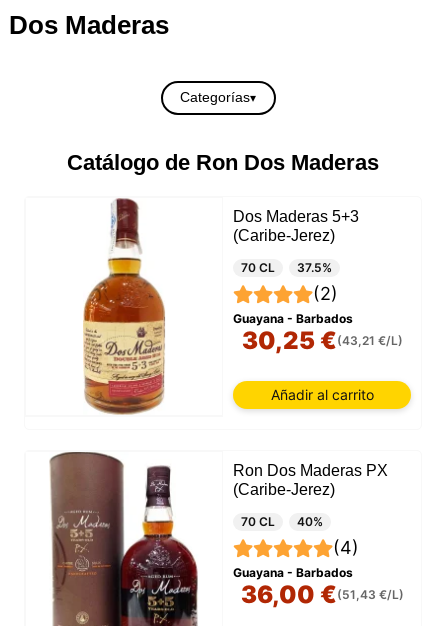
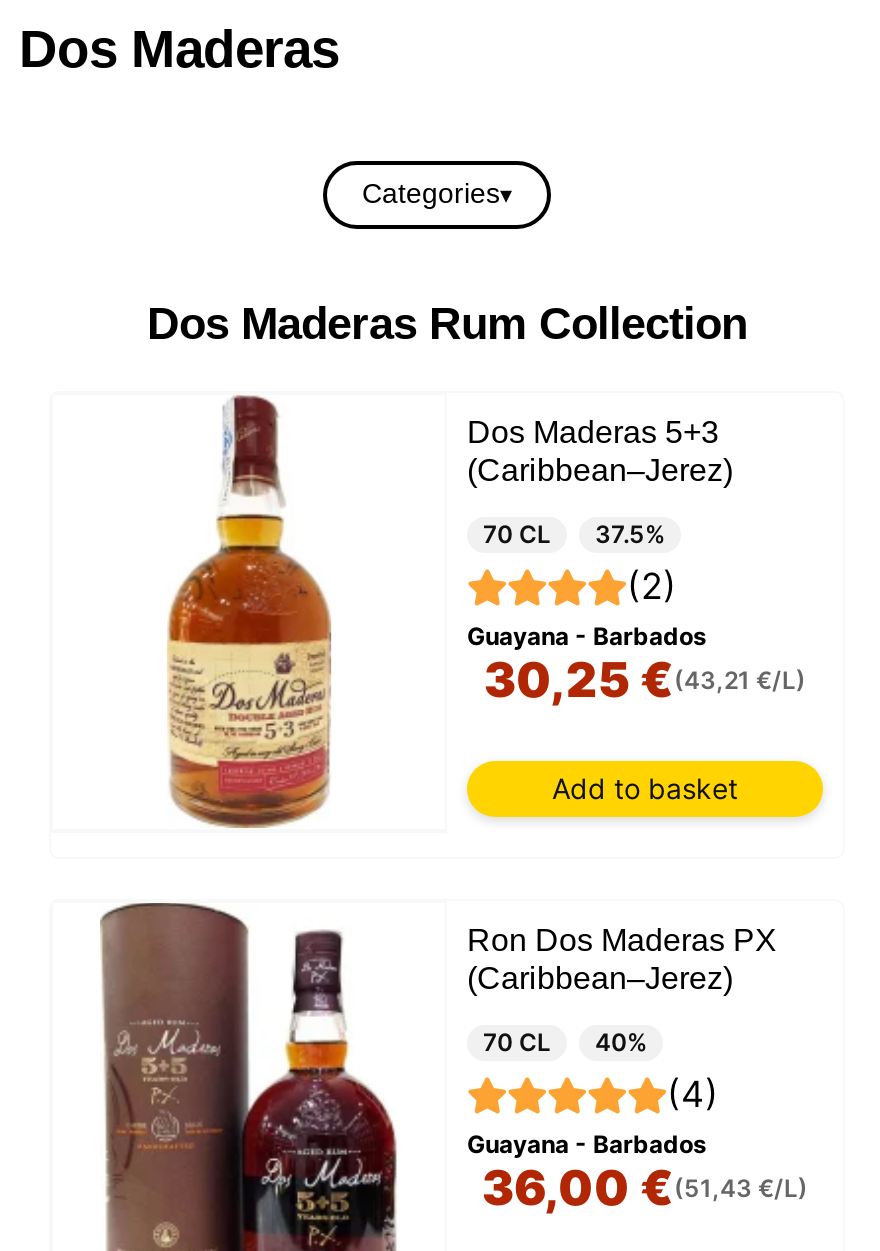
- Categorías
+ Categories

- Catálogo de Ron Dos Maderas
+ Dos Maderas Rum Collection

- (Caribe-Jerez)
+ (Caribbean–Jerez)

- Añadir al carrito
+ Add to basket

- (Caribe-Jerez)
+ (Caribbean–Jerez)
